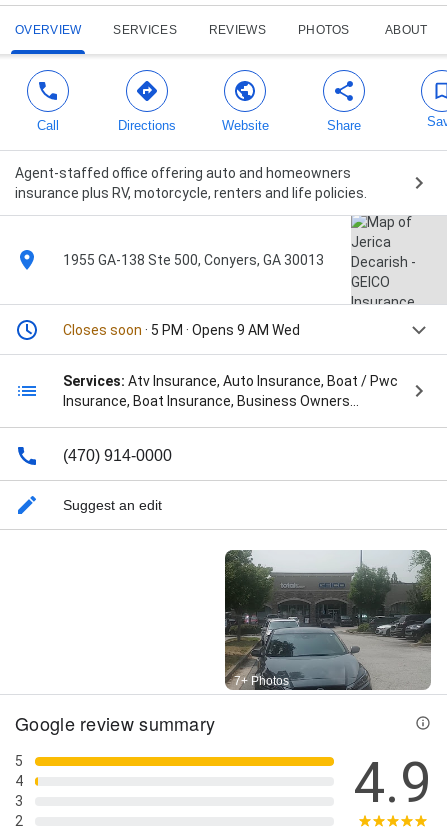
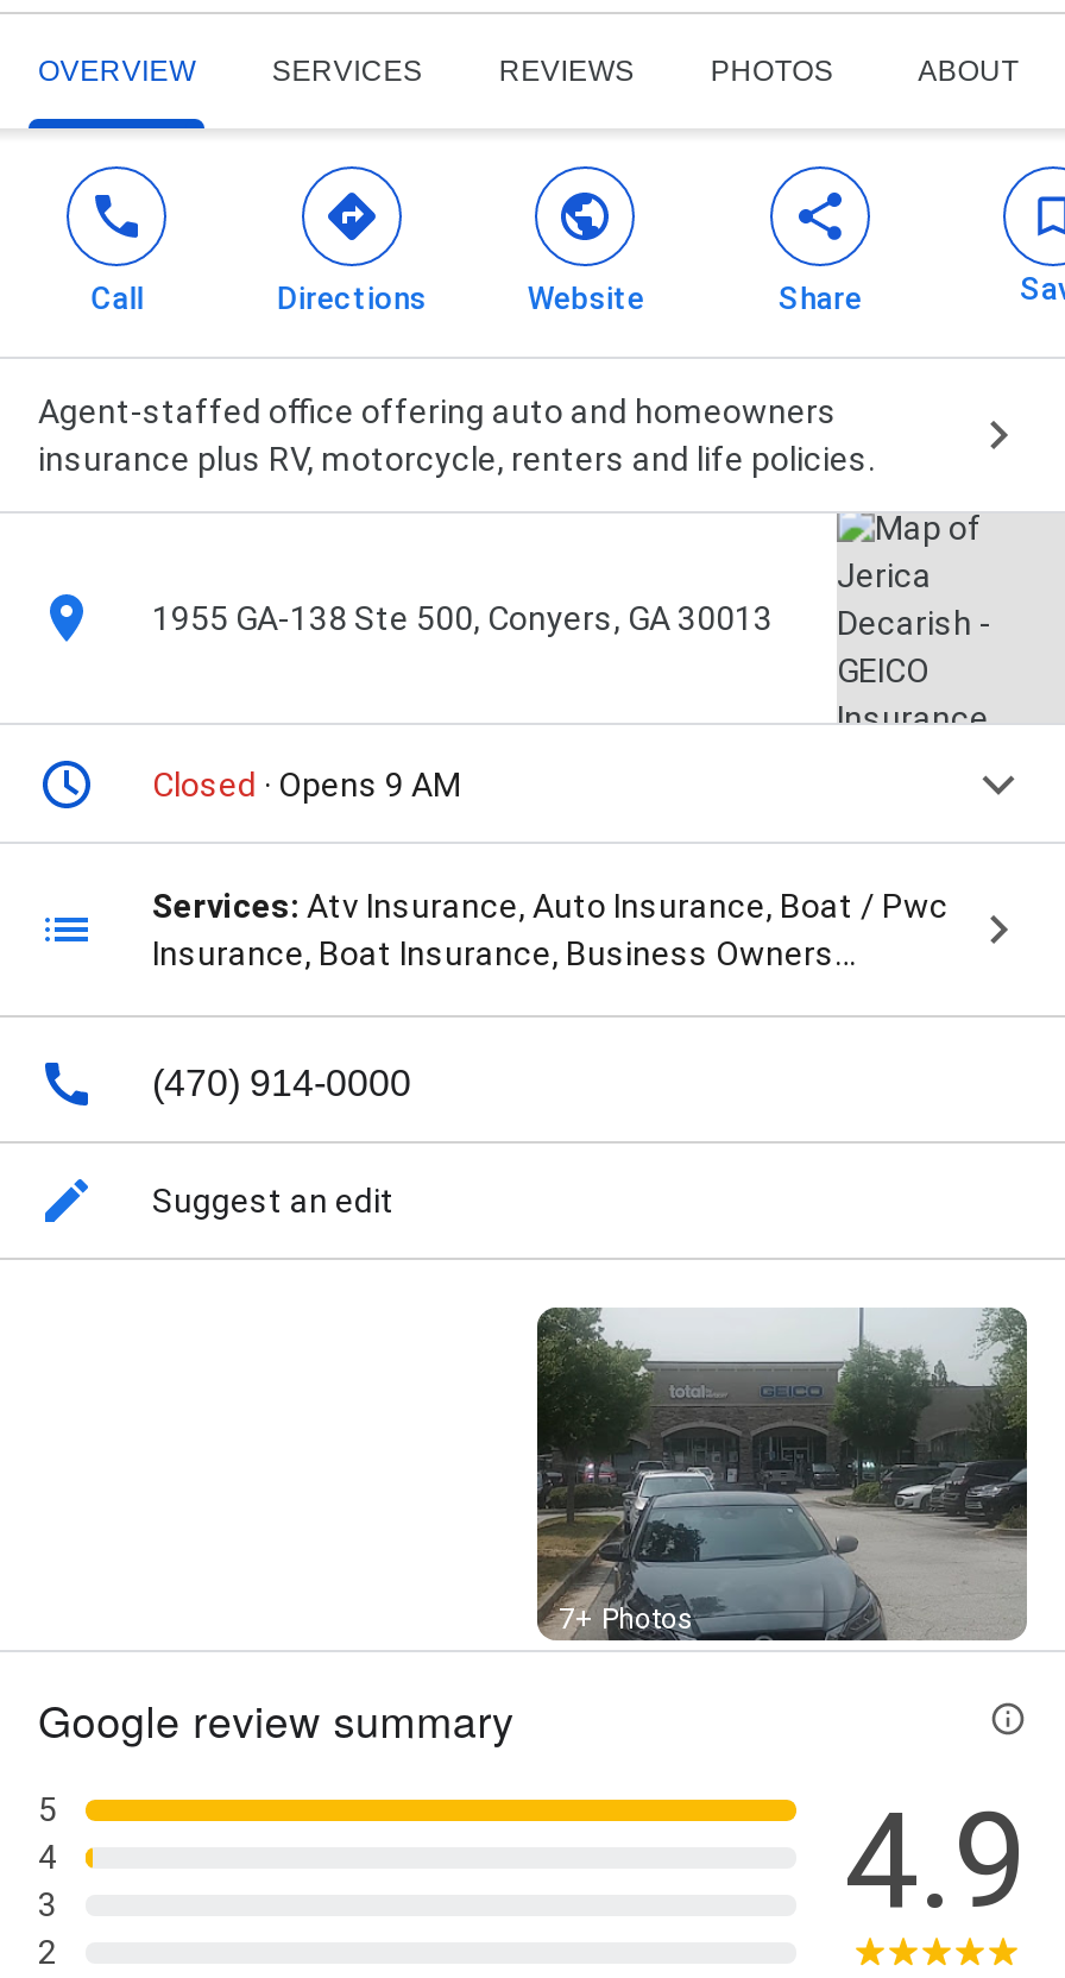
- Closes soon · 5 PM · Opens 9 AM Wed
+ Closed · Opens 9 AM
